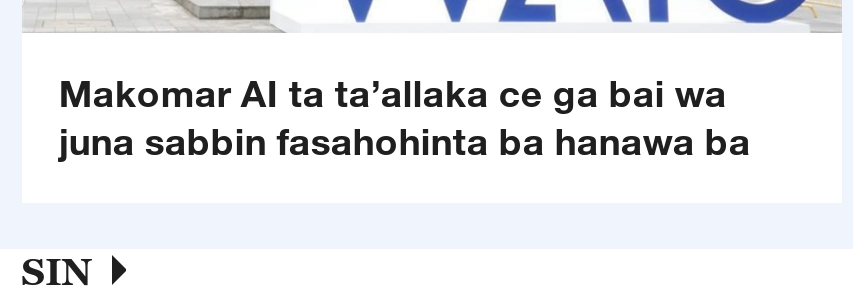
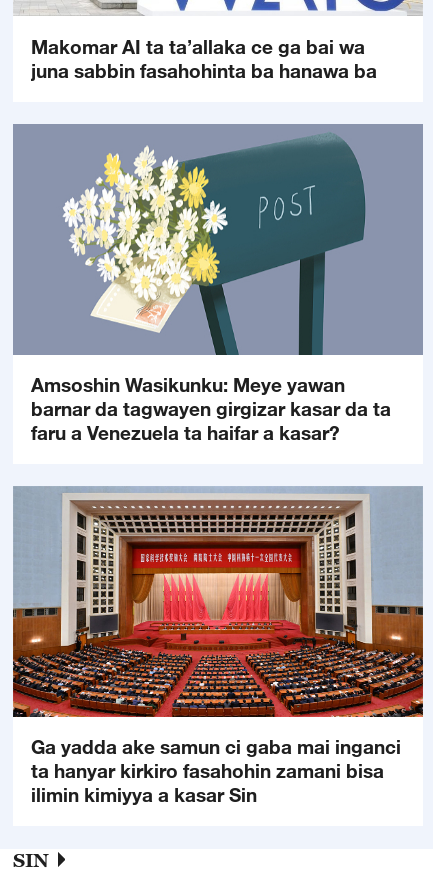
+ [image]
+ Ga yadda ake samun ci gaba mai inganci
+ ta hanyar kirkiro fasahohin zamani bisa
+ ilimin kimiyya a kasar Sin

+ [image]
+ Amsoshin Wasikunku: Meye yawan
+ barnar da tagwayen girgizar kasar da ta
+ faru a Venezuela ta haifar a kasar?
